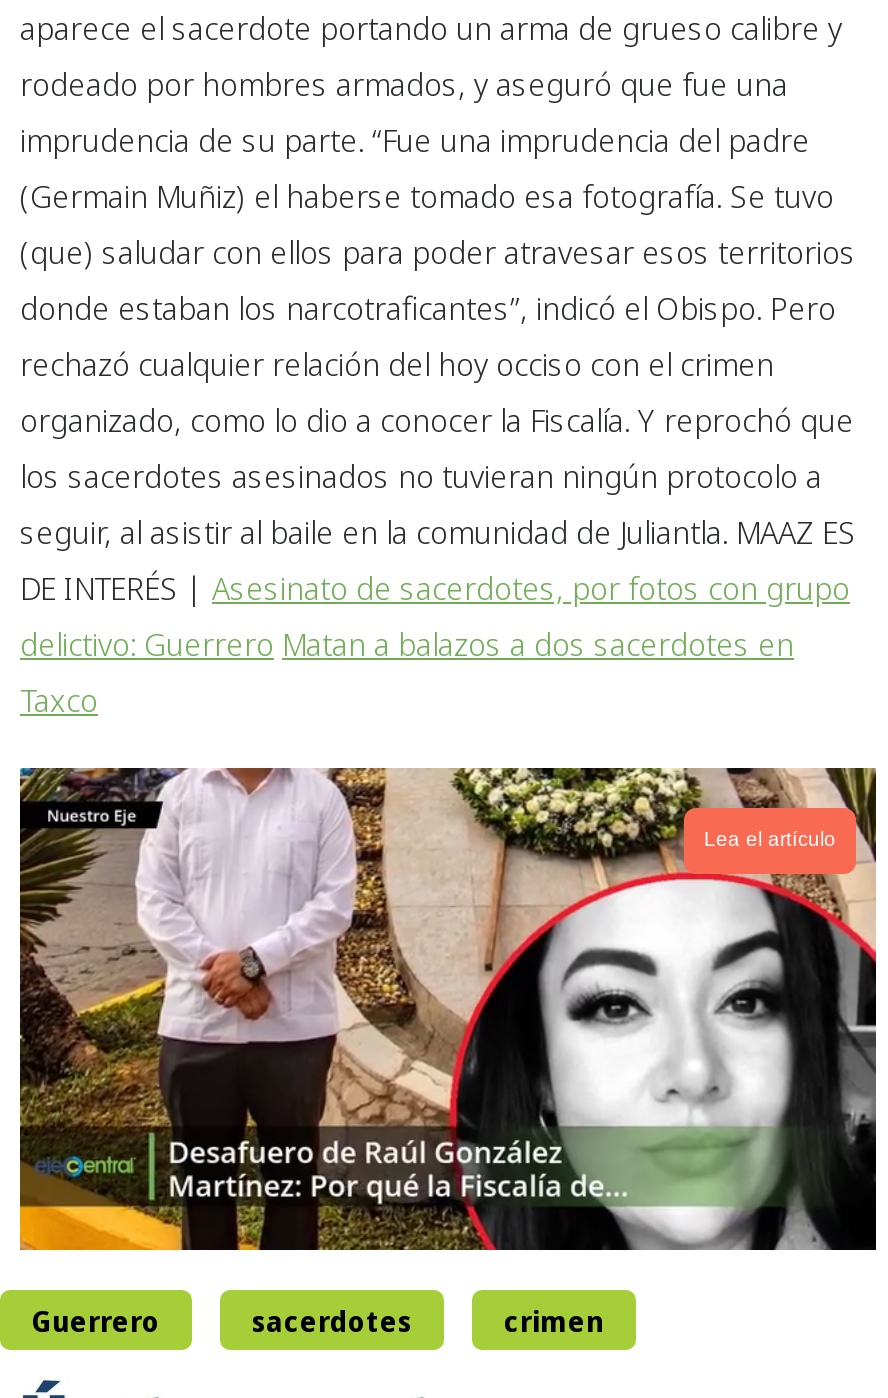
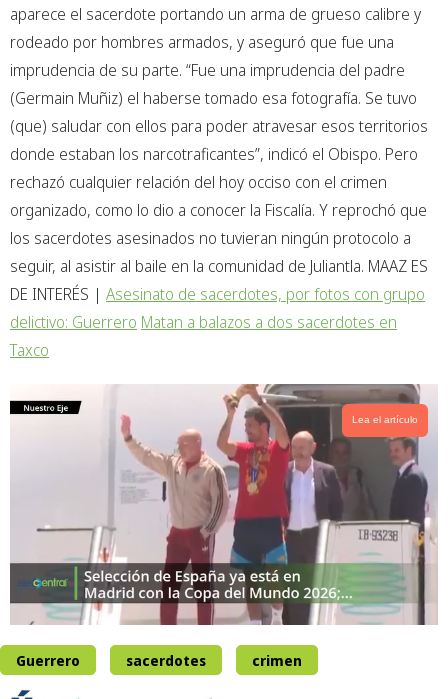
- [image]
+ [image]
